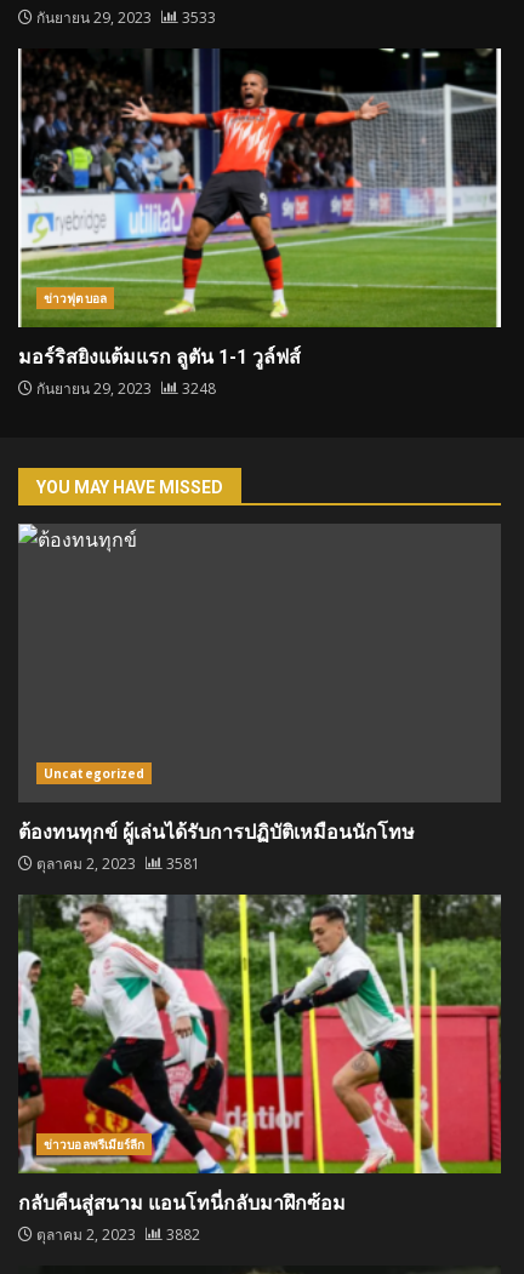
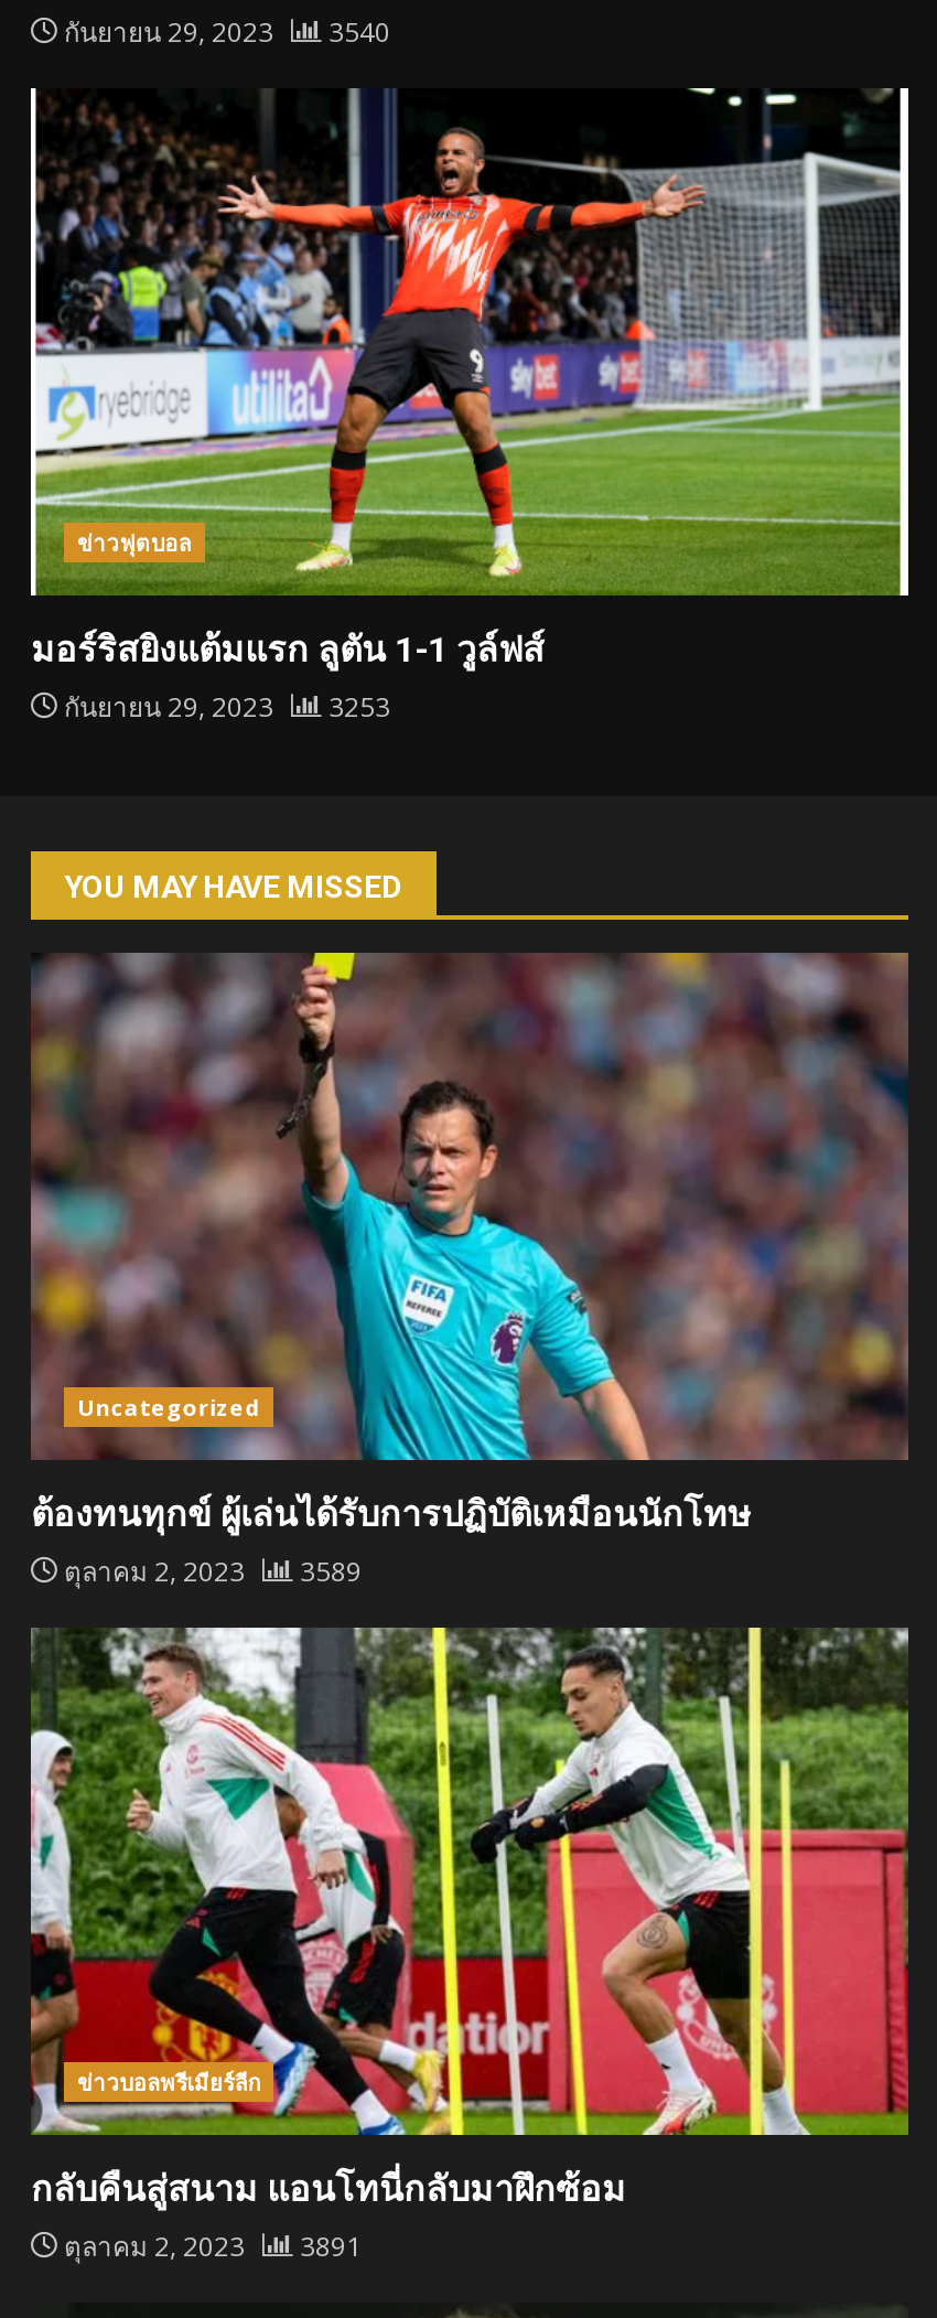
- กันยายน 29, 2023 3533
+ กันยายน 29, 2023 3540

- กันยายน 29, 2023 3248
+ กันยายน 29, 2023 3253

+ [image]

- ตุลาคม 2, 2023 3581
+ ตุลาคม 2, 2023 3589

- ตุลาคม 2, 2023 3882
+ ตุลาคม 2, 2023 3891
